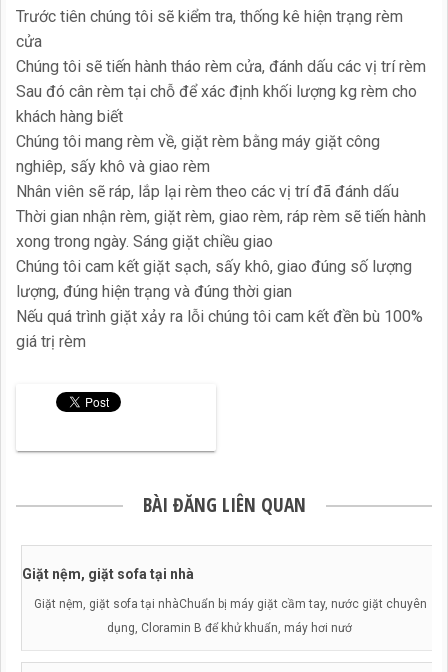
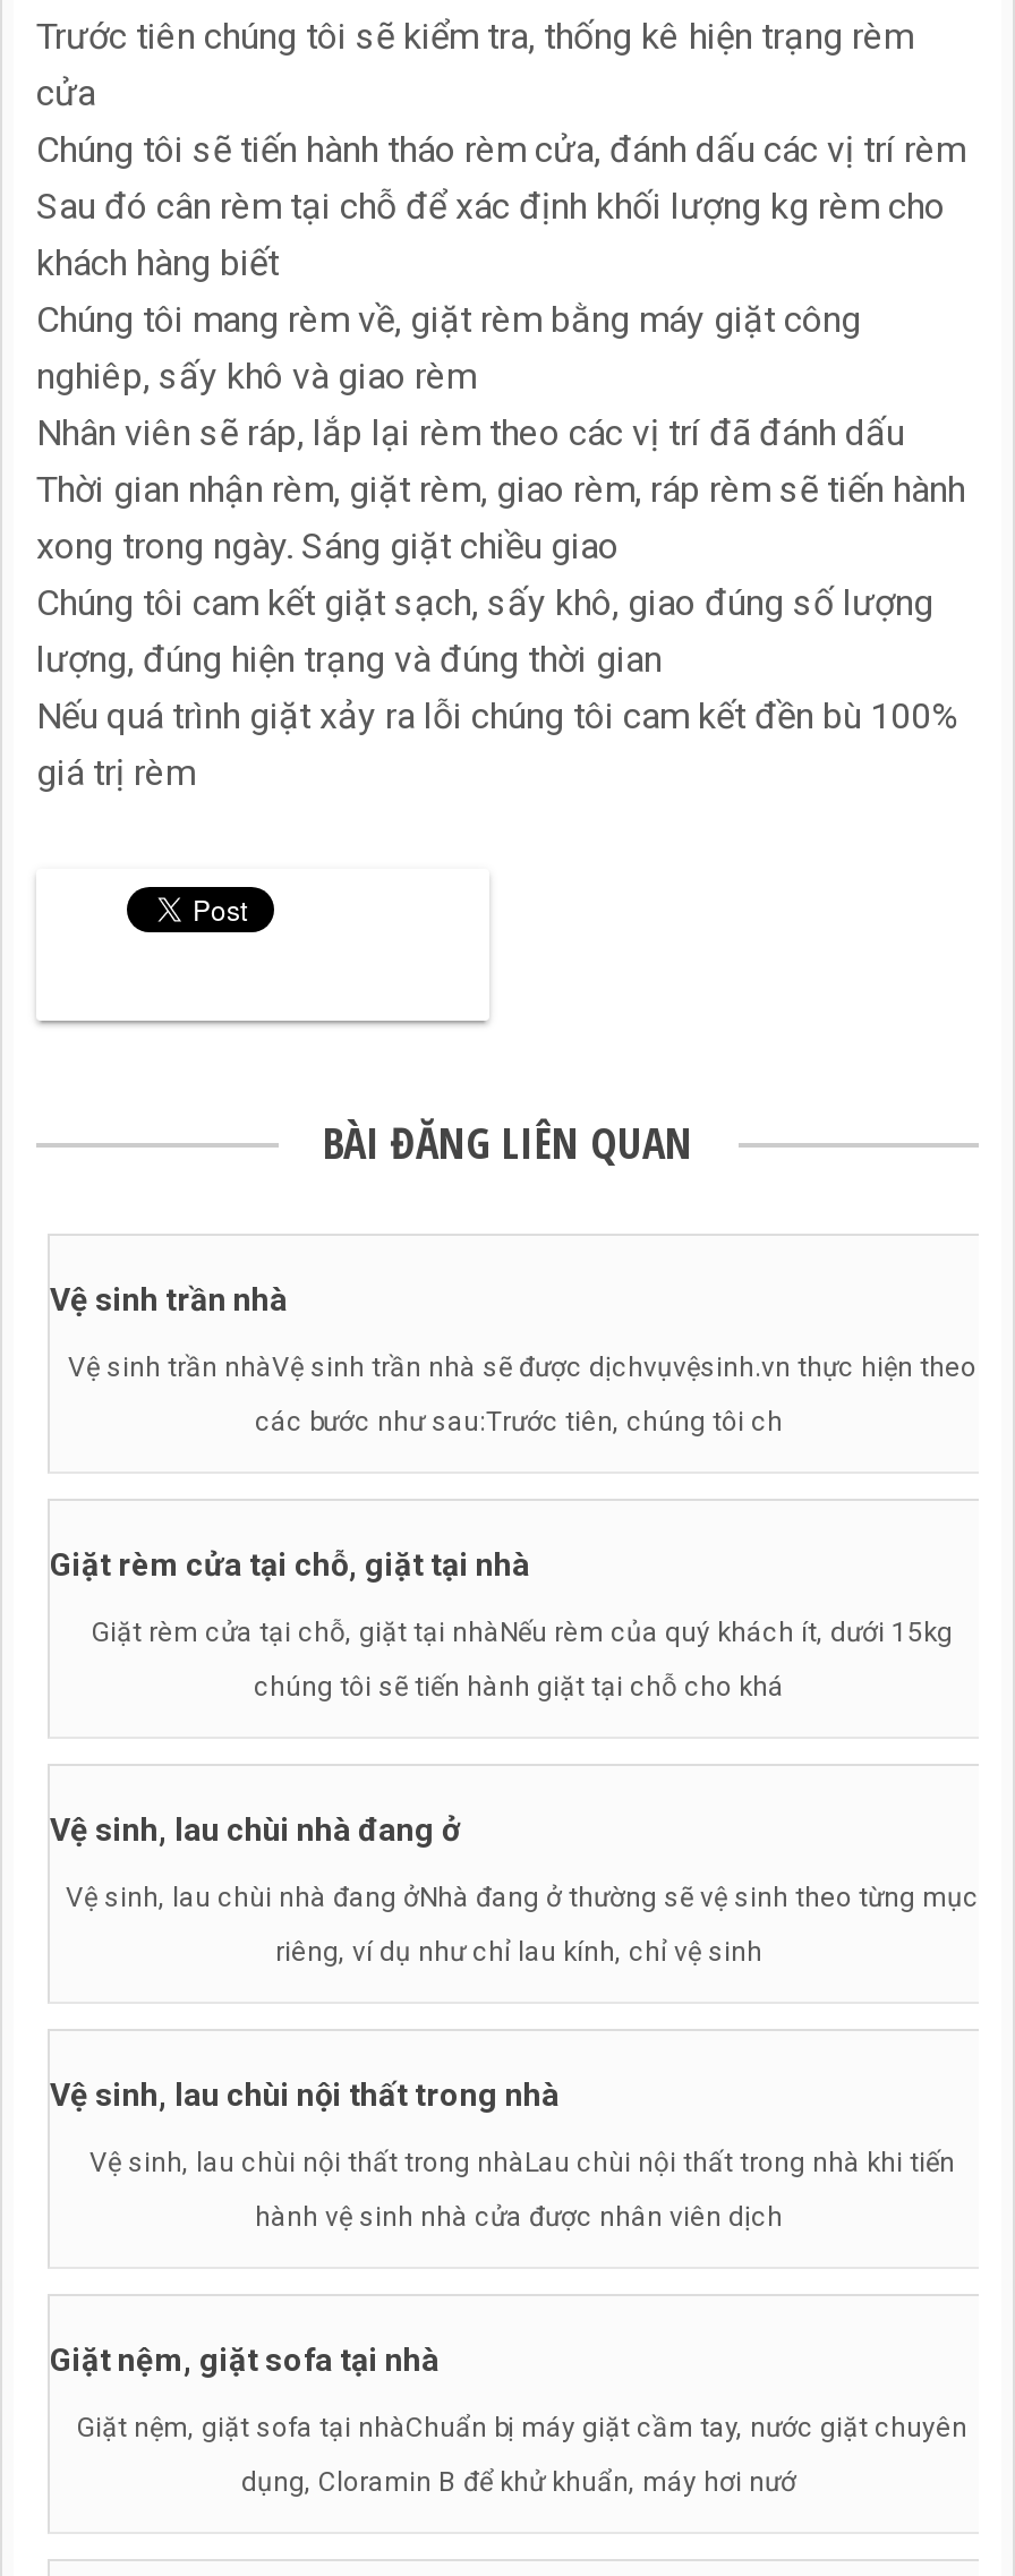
+ Vệ sinh trần nhà
+ Vệ sinh trần nhàVệ sinh trần nhà sẽ được dịchvụvệsinh.vn thực hiện theo
+ các bước như sau:Trước tiên, chúng tôi ch

+ Giặt rèm cửa tại chỗ, giặt tại nhà
+ Giặt rèm cửa tại chỗ, giặt tại nhàNếu rèm của quý khách ít, dưới 15kg
+ chúng tôi sẽ tiến hành giặt tại chỗ cho khá

+ Vệ sinh, lau chùi nhà đang ở
+ Vệ sinh, lau chùi nhà đang ởNhà đang ở thường sẽ vệ sinh theo từng mục
+ riêng, ví dụ như chỉ lau kính, chỉ vệ sinh

+ Vệ sinh, lau chùi nội thất trong nhà
+ Vệ sinh, lau chùi nội thất trong nhàLau chùi nội thất trong nhà khi tiến
+ hành vệ sinh nhà cửa được nhân viên dịch
